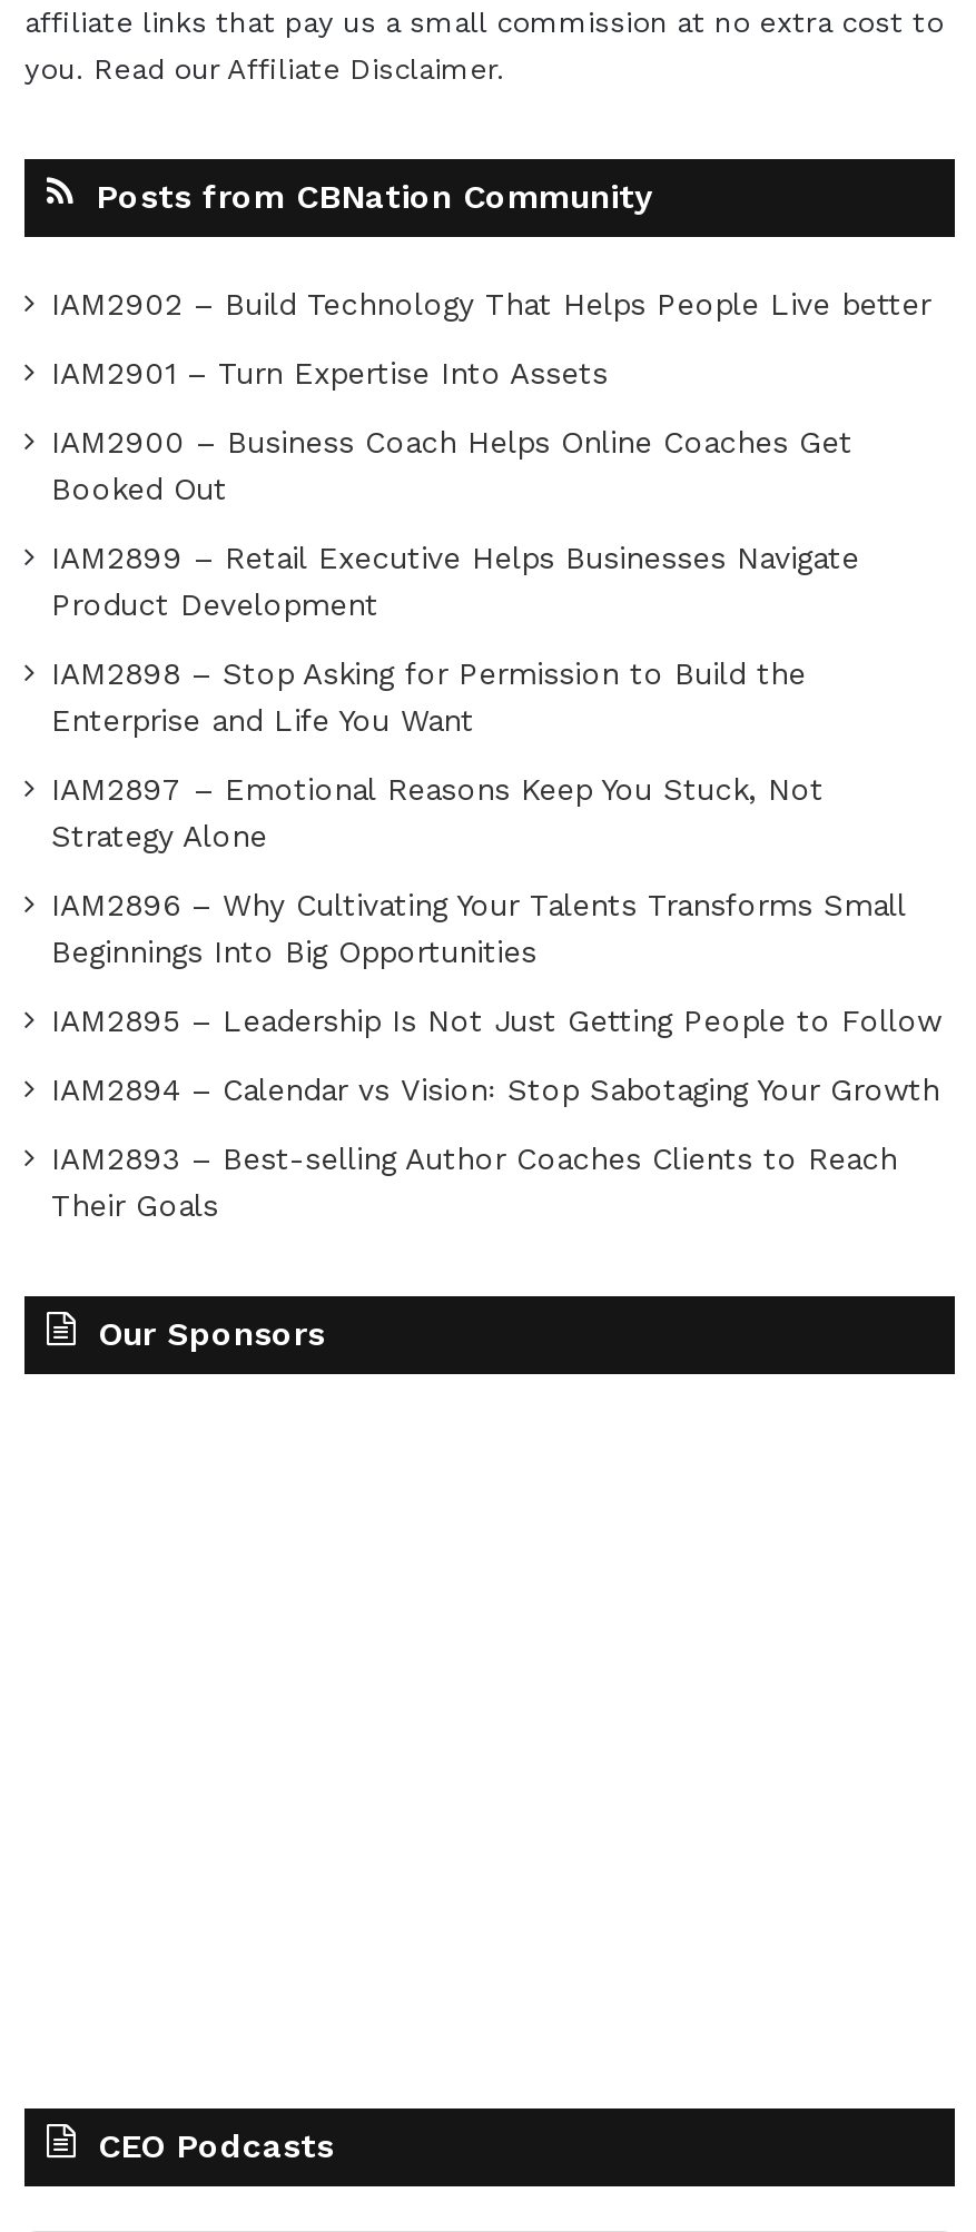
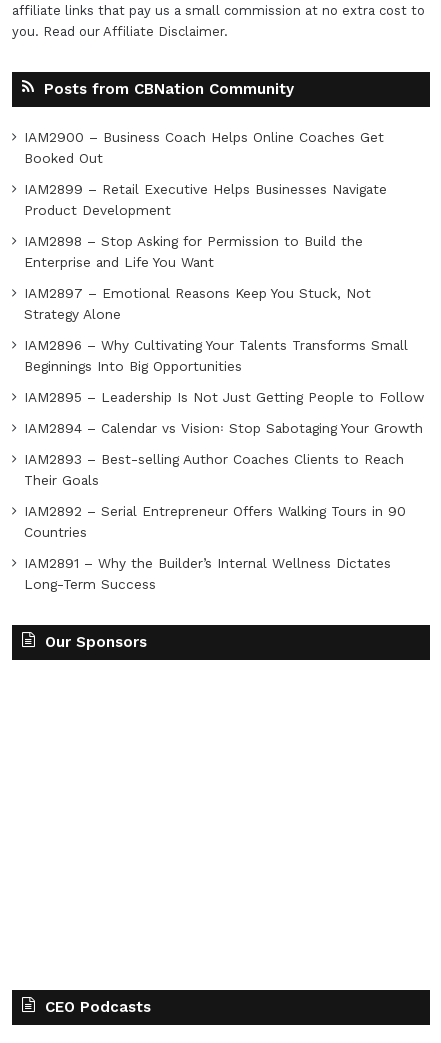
- IAM2902 – Build Technology That Helps People Live better
- IAM2901 – Turn Expertise Into Assets

moved up: IAM2900 – Business Coach Helps Online Coaches Get | Booked Out | IAM2899 – Retail Executive Helps Businesses Navigate | ... | IAM2893 – Best-selling Author Coaches Clients to Reach | Their Goals

+ IAM2892 – Serial Entrepreneur Offers Walking Tours in 90
+ Countries
+ IAM2891 – Why the Builder’s Internal Wellness Dictates
+ Long-Term Success
